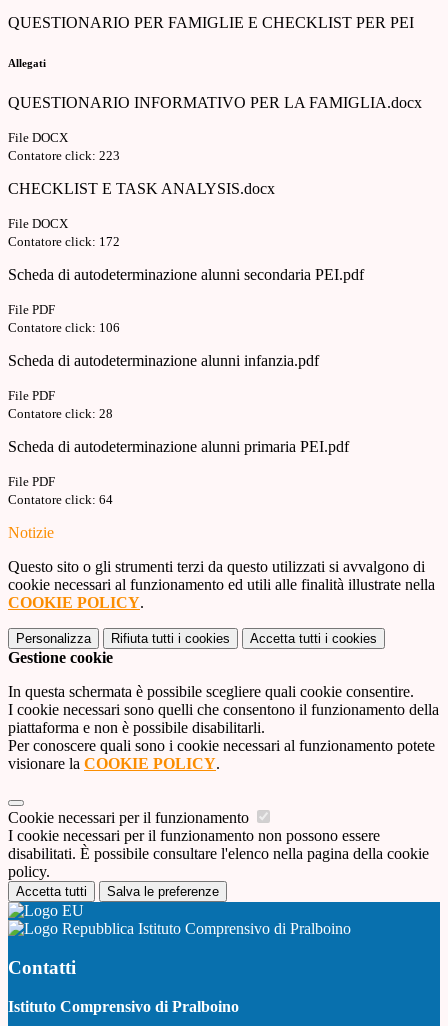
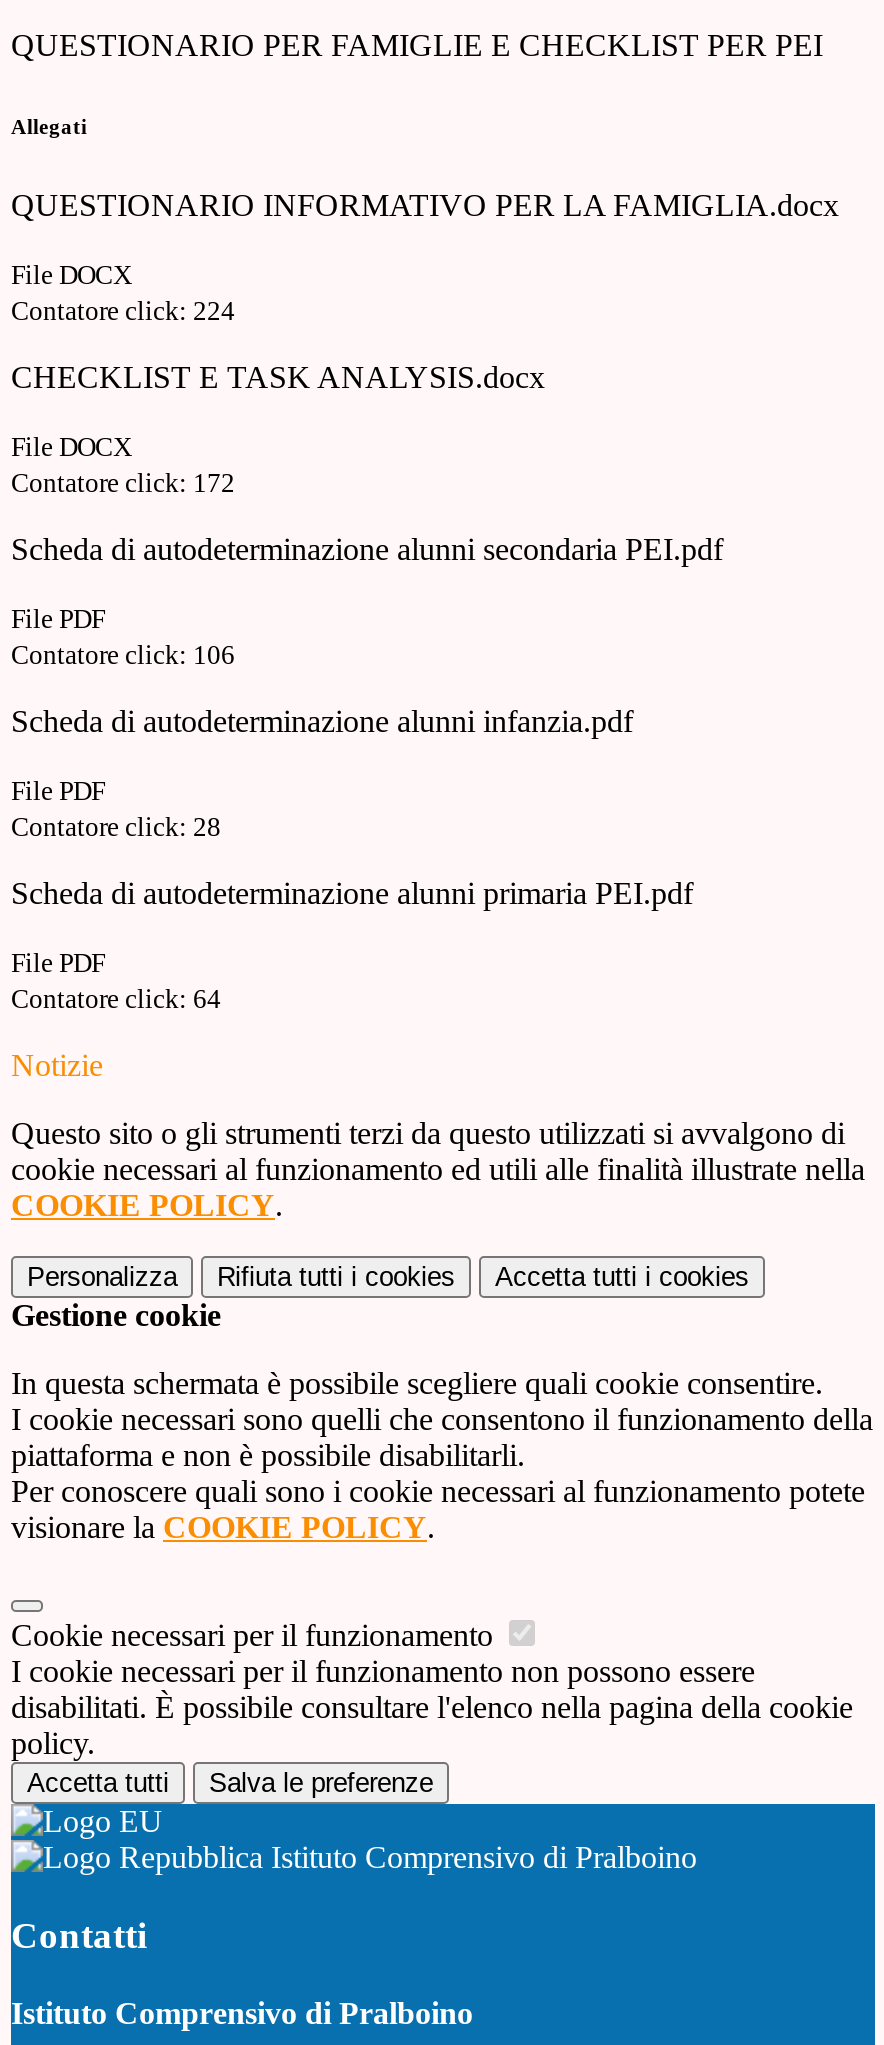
- Contatore click: 223
+ Contatore click: 224
